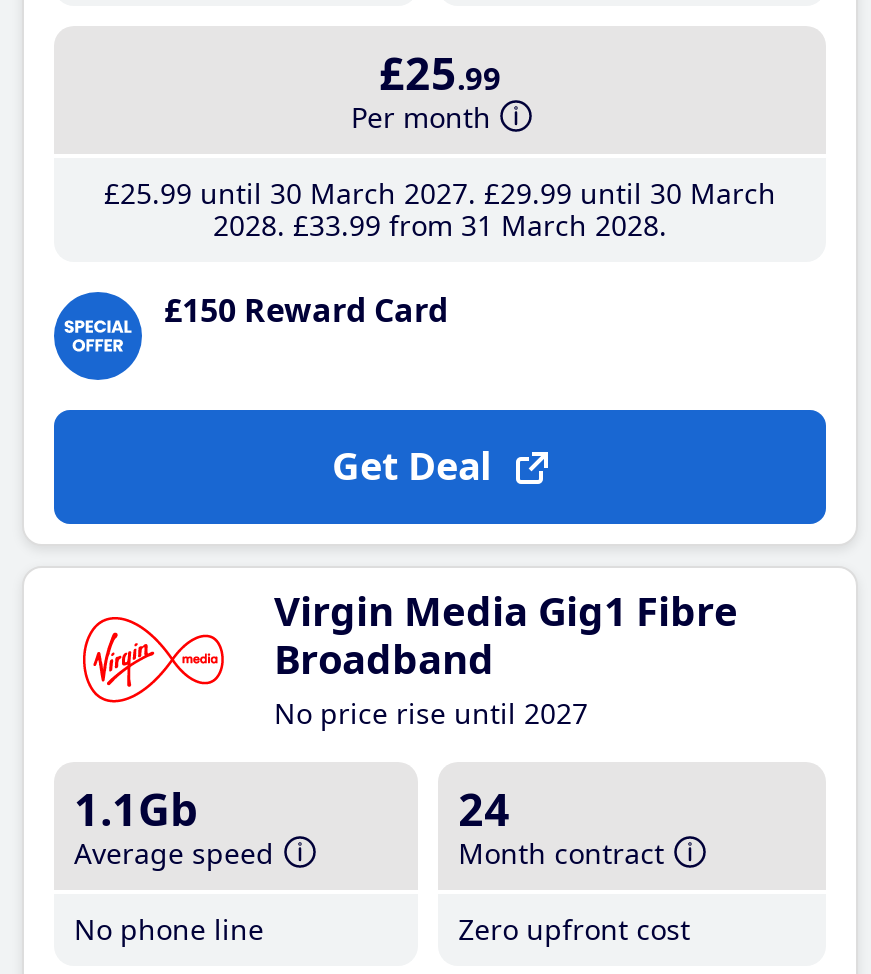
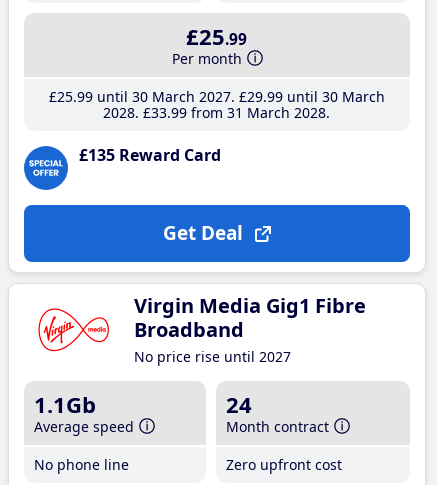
- £150 Reward Card
+ £135 Reward Card
